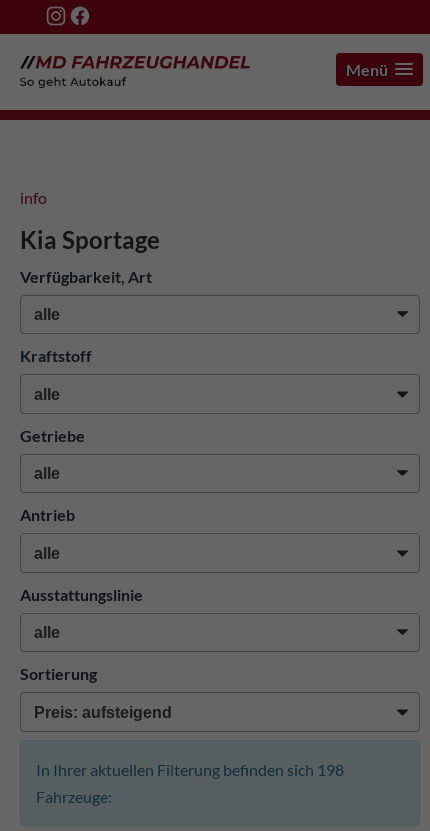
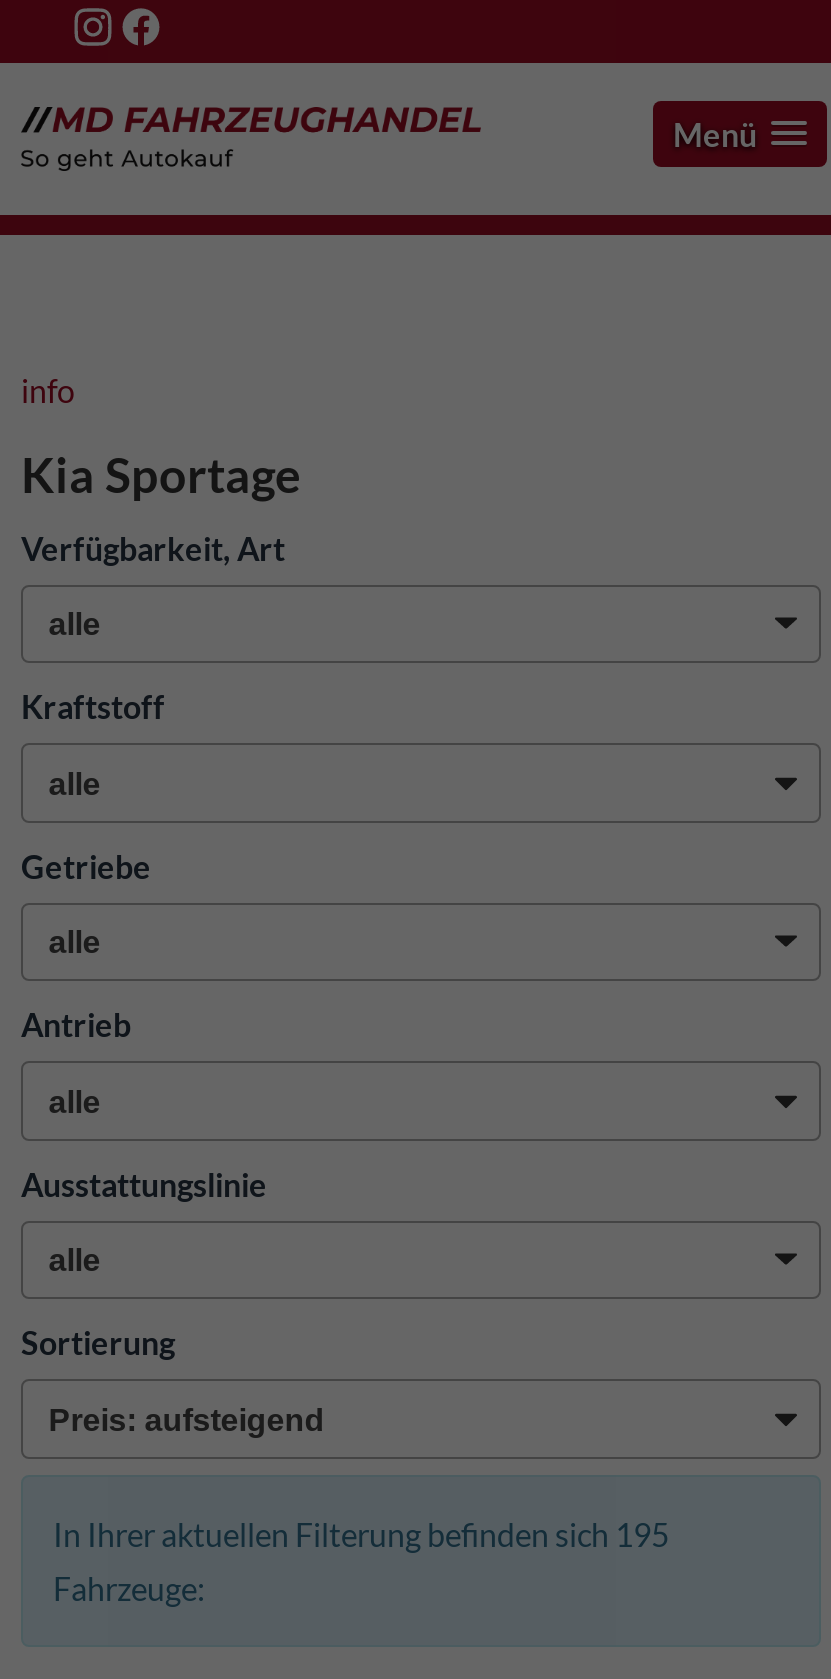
- In Ihrer aktuellen Filterung befinden sich 198
+ In Ihrer aktuellen Filterung befinden sich 195
